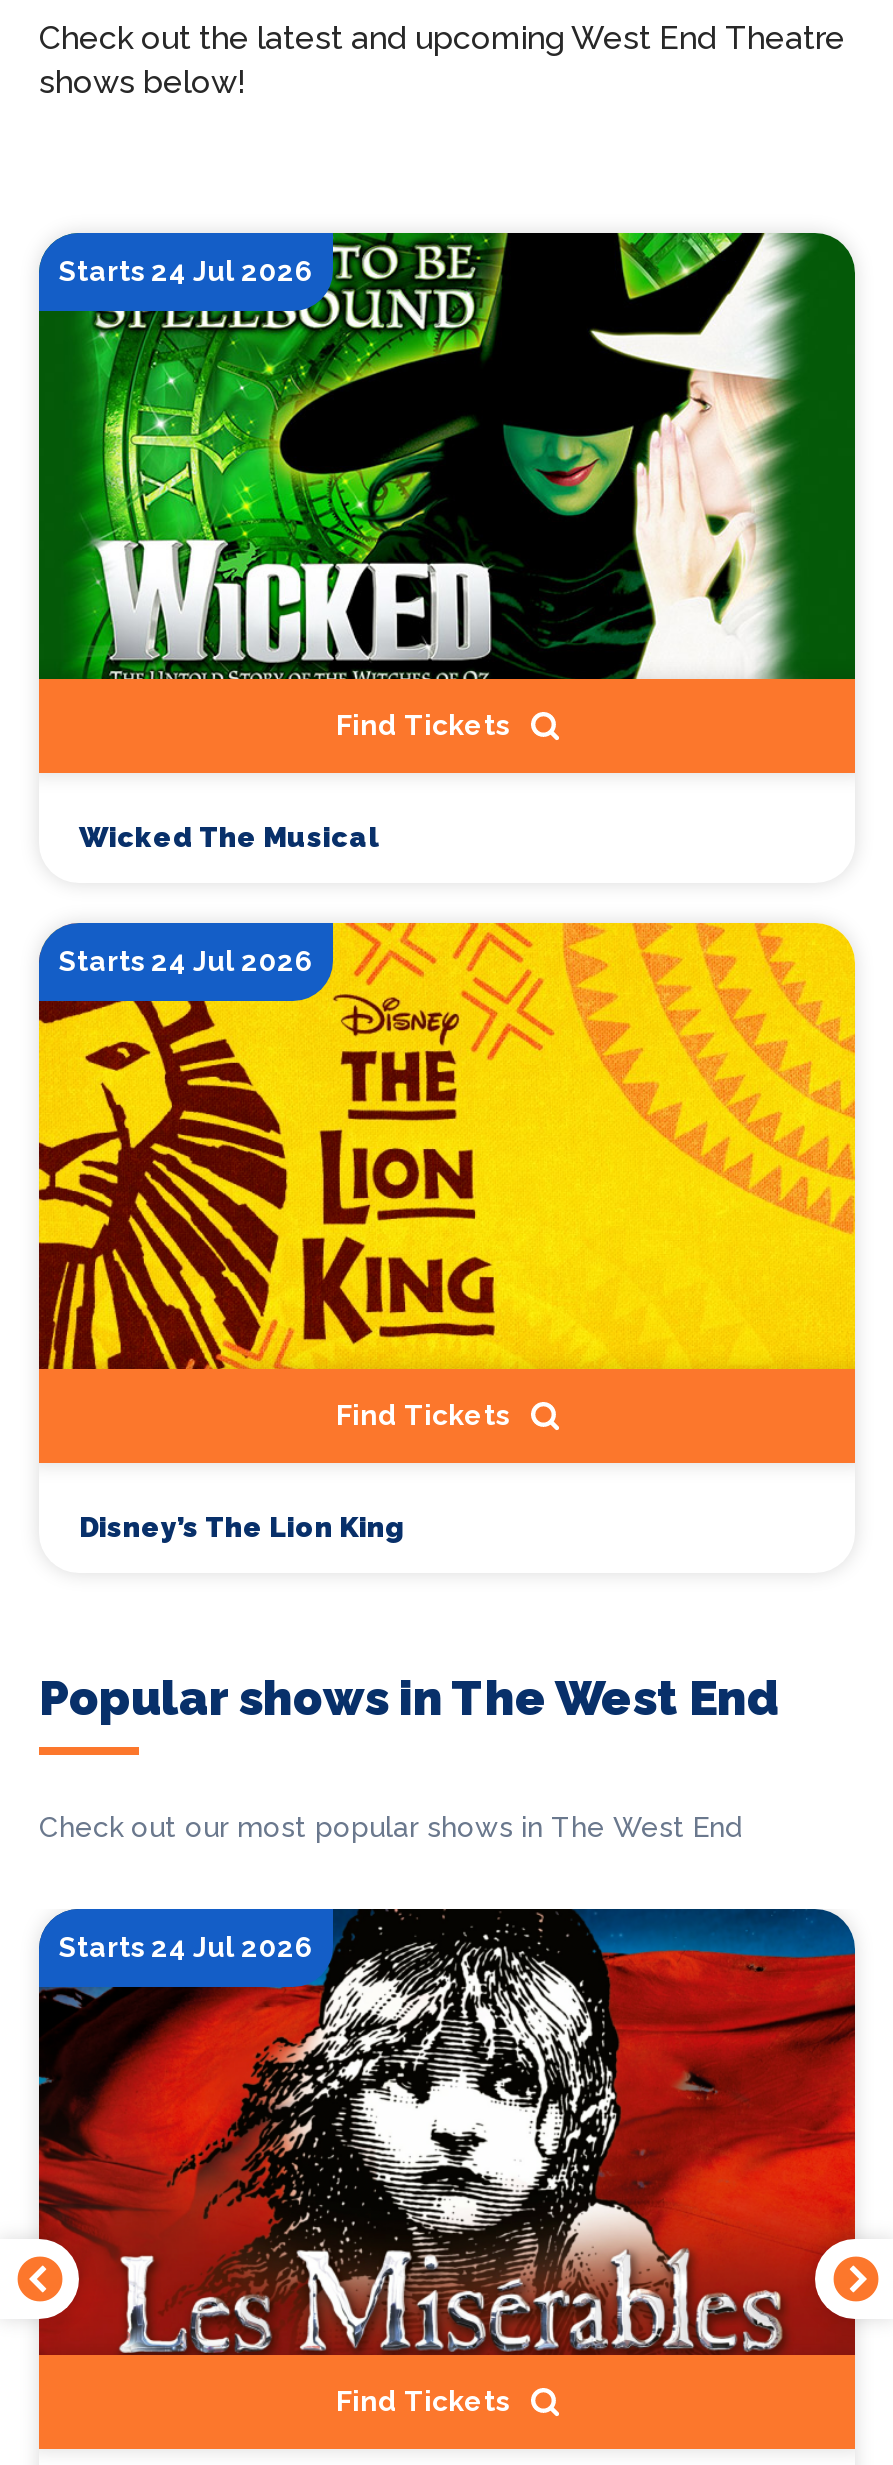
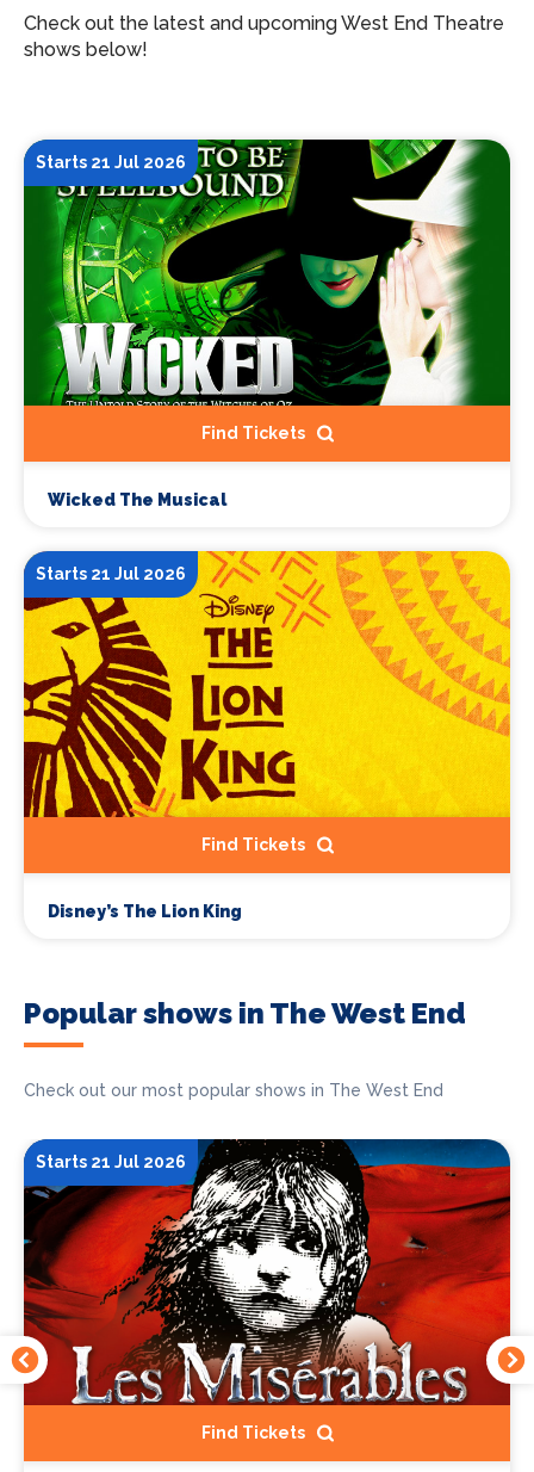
- Starts 24 Jul 2026
+ Starts 21 Jul 2026

- Starts 24 Jul 2026
+ Starts 21 Jul 2026

- Starts 24 Jul 2026
+ Starts 21 Jul 2026
